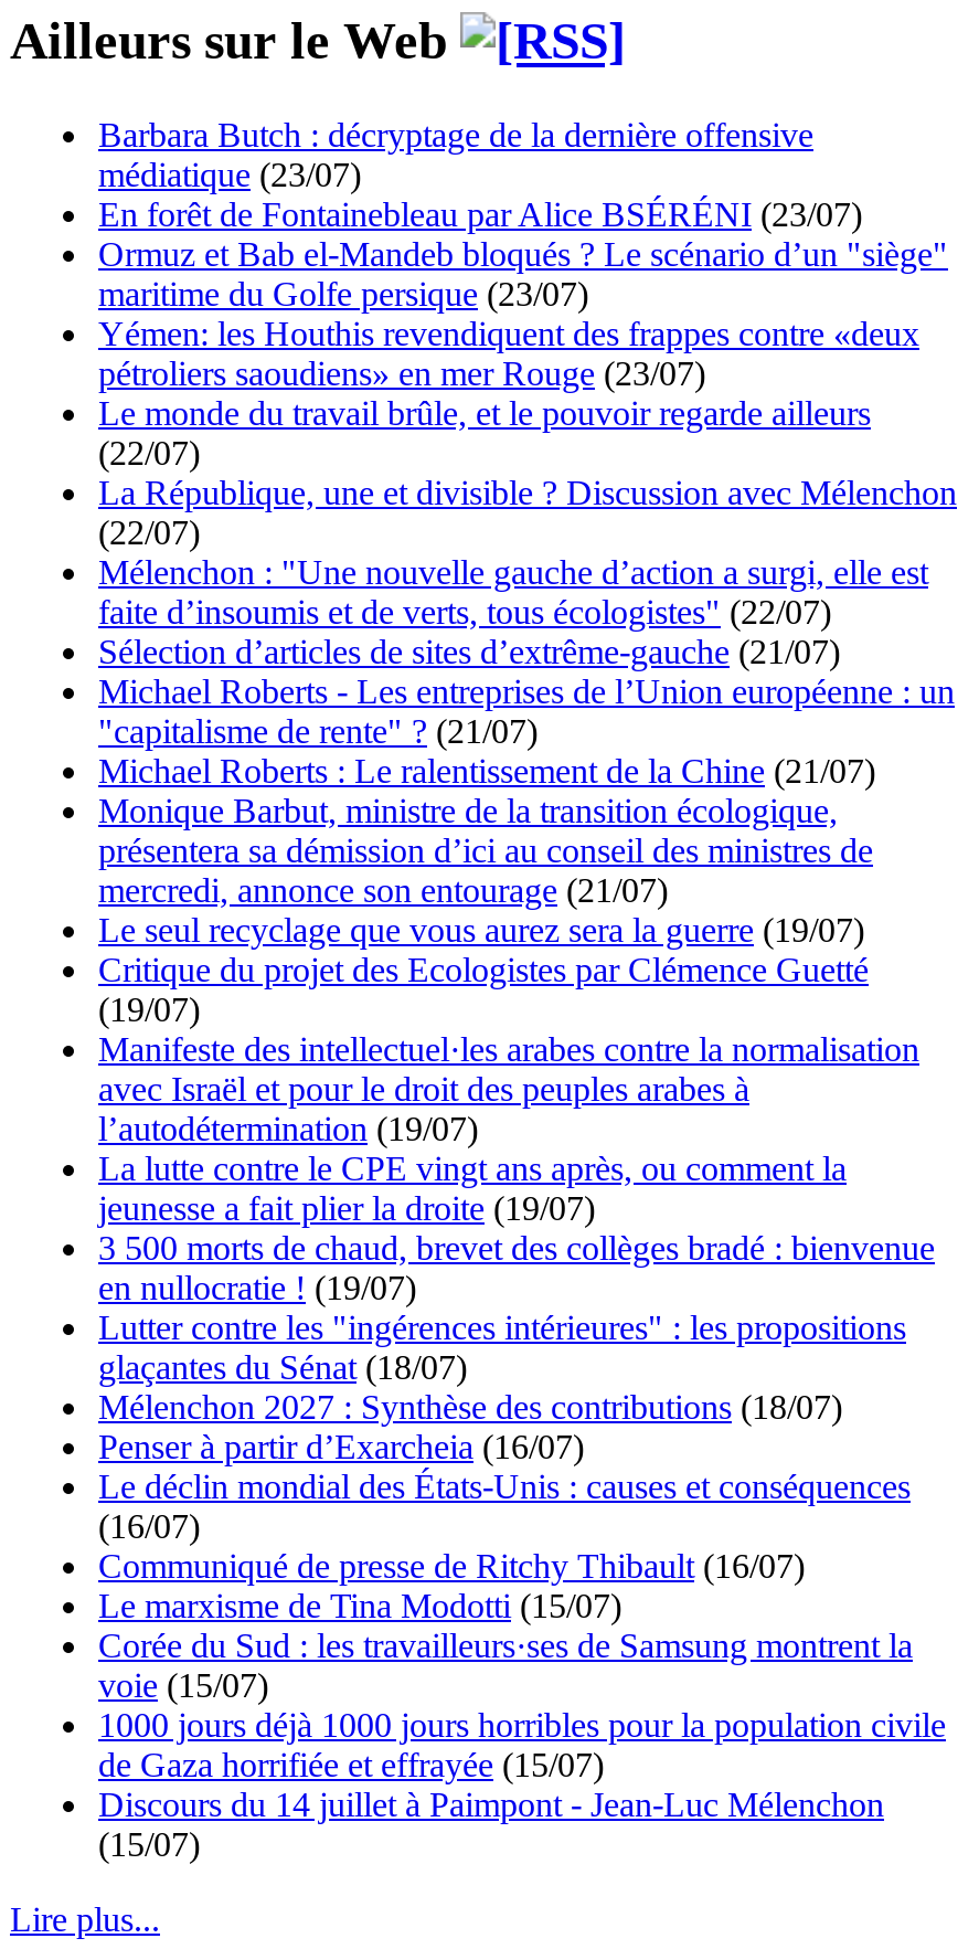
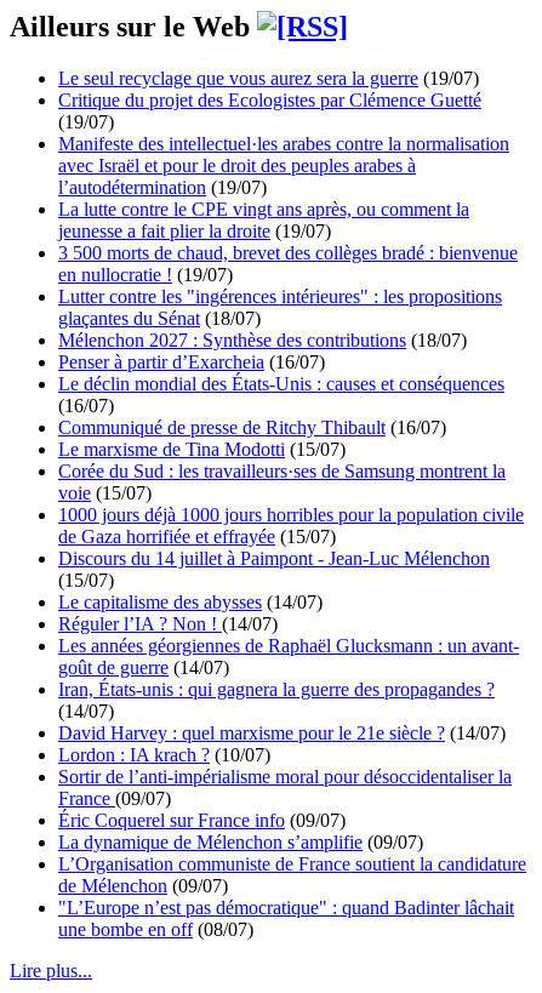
- Barbara Butch : décryptage de la dernière offensive
- médiatique (23/07)
- En forêt de Fontainebleau par Alice BSÉRÉNI (23/07)
- Ormuz et Bab el-Mandeb bloqués ? Le scénario d’un "siège"
- maritime du Golfe persique (23/07)
- Yémen: les Houthis revendiquent des frappes contre «deux
- pétroliers saoudiens» en mer Rouge (23/07)
- Le monde du travail brûle, et le pouvoir regarde ailleurs
- (22/07)
- La République, une et divisible ? Discussion avec Mélenchon
- (22/07)
- Mélenchon : "Une nouvelle gauche d’action a surgi, elle est
- faite d’insoumis et de verts, tous écologistes" (22/07)
- Sélection d’articles de sites d’extrême-gauche (21/07)
- Michael Roberts - Les entreprises de l’Union européenne : un
- "capitalisme de rente" ? (21/07)
- Michael Roberts : Le ralentissement de la Chine (21/07)
- Monique Barbut, ministre de la transition écologique,
- présentera sa démission d’ici au conseil des ministres de
- mercredi, annonce son entourage (21/07)

moved up: Le seul recyclage que vous aurez sera la guerre (19/07) | Critique du projet des Ecologistes par Clémence Guetté | (19/07) | ... | Discours du 14 juillet à Paimpont - Jean-Luc Mélenchon | (15/07)

+ Le capitalisme des abysses (14/07)
+ Réguler l’IA ? Non ! (14/07)
+ Les années géorgiennes de Raphaël Glucksmann : un avant-
+ goût de guerre (14/07)
+ Iran, États-unis : qui gagnera la guerre des propagandes ?
+ (14/07)
+ David Harvey : quel marxisme pour le 21e siècle ? (14/07)
+ Lordon : IA krach ? (10/07)
+ Sortir de l’anti-impérialisme moral pour désoccidentaliser la
+ France (09/07)
+ Éric Coquerel sur France info (09/07)
+ La dynamique de Mélenchon s’amplifie (09/07)
+ L’Organisation communiste de France soutient la candidature
+ de Mélenchon (09/07)
+ "L’Europe n’est pas démocratique" : quand Badinter lâchait
+ une bombe en off (08/07)
